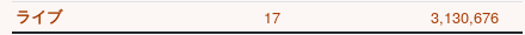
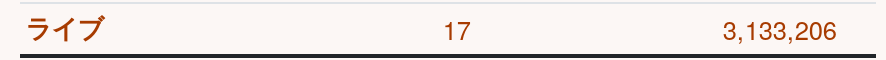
- 3,130,676
+ 3,133,206
